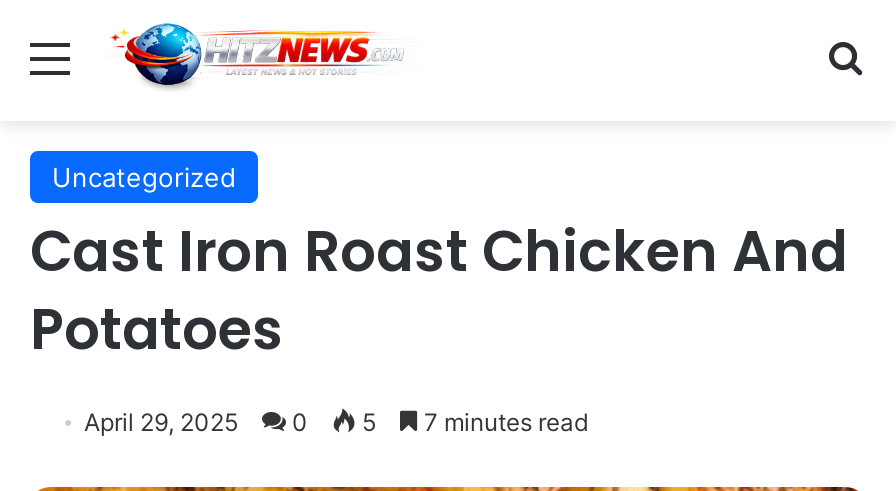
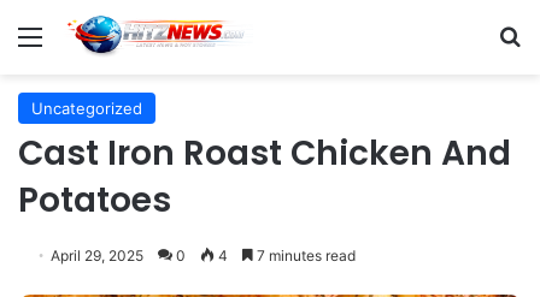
- April 29, 2025 0 5 7 minutes read
+ April 29, 2025 0 4 7 minutes read
